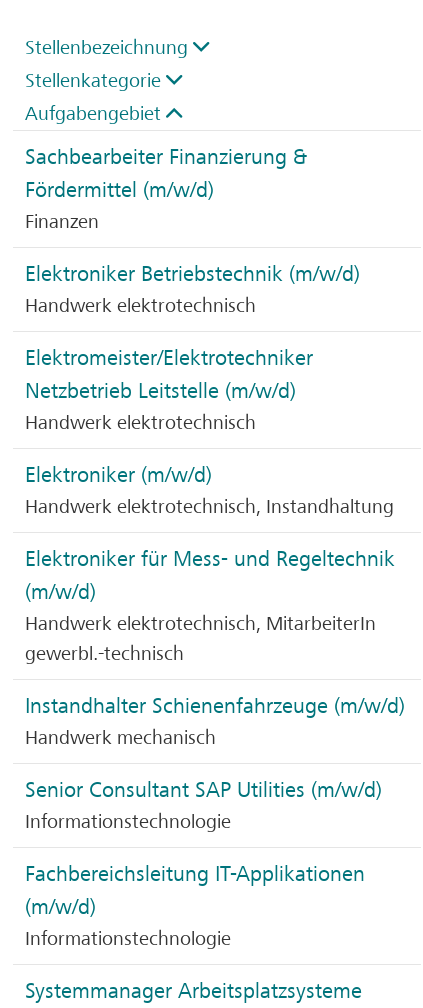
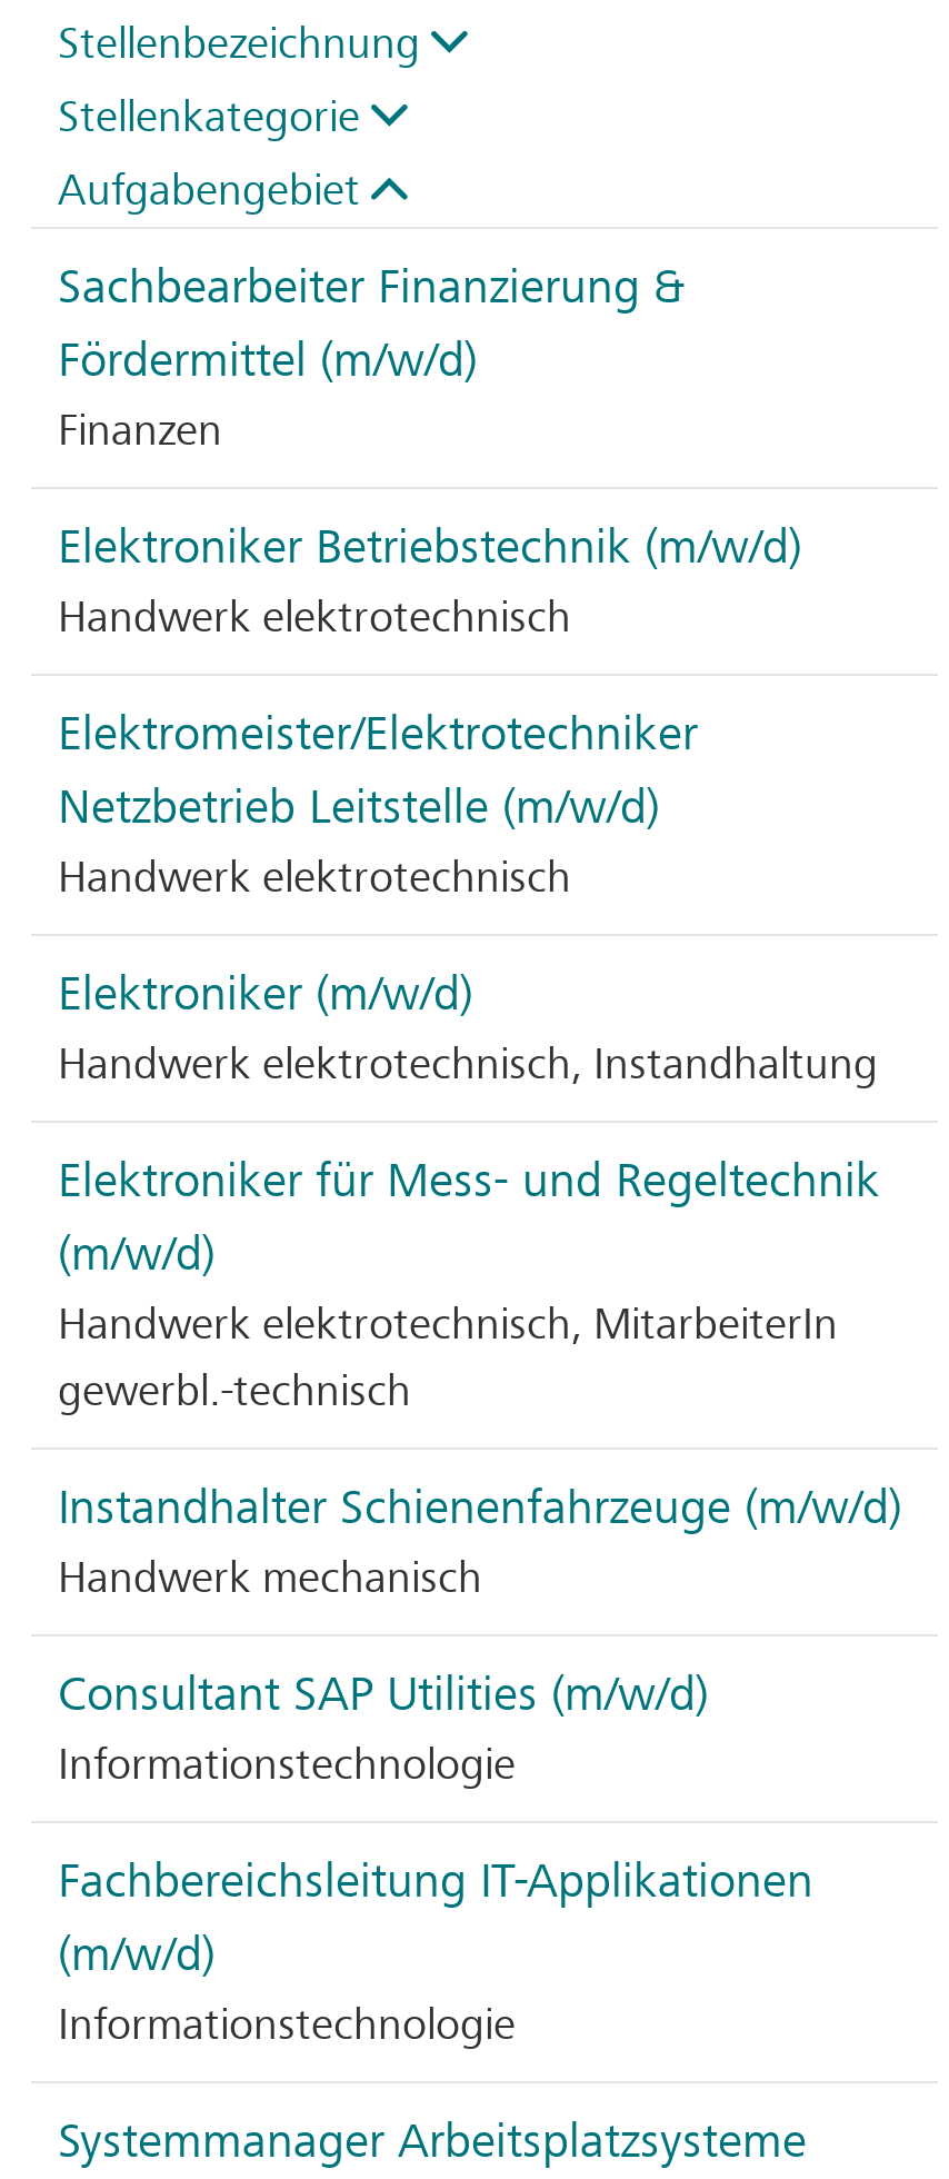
- Senior Consultant SAP Utilities (m/w/d)
+ Consultant SAP Utilities (m/w/d)
